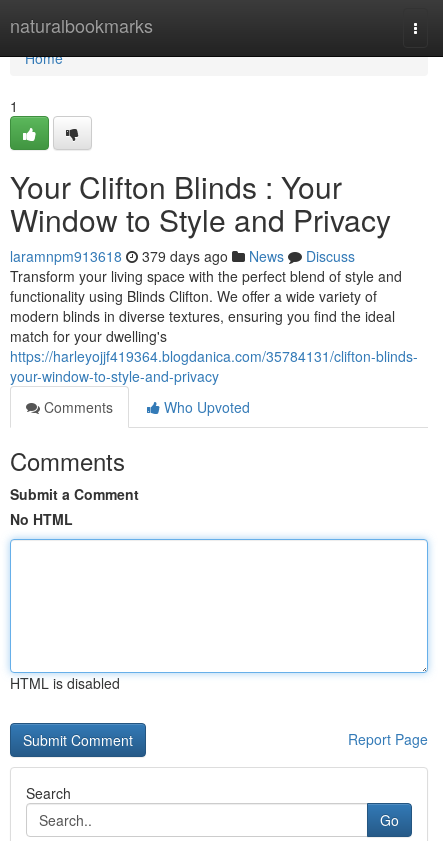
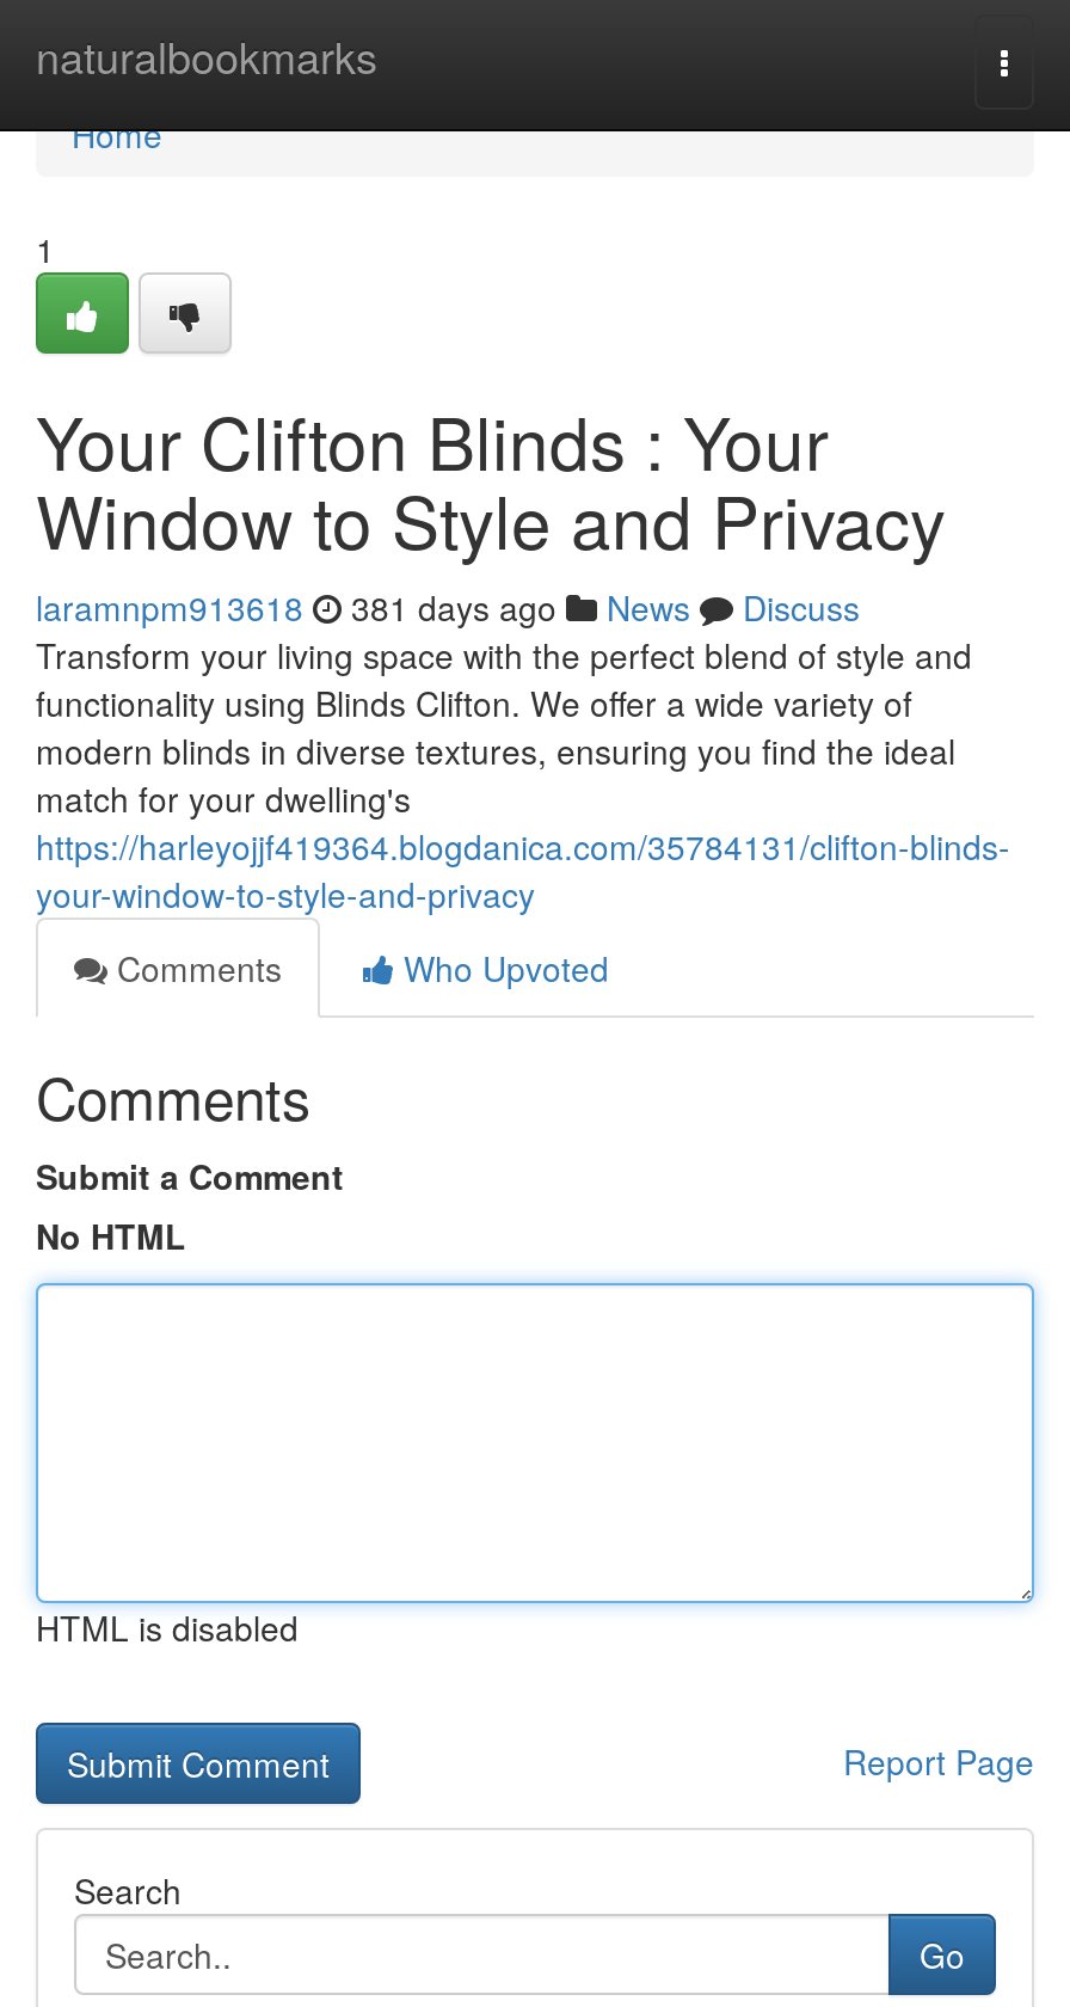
- laramnpm913618 379 days ago News Discuss
+ laramnpm913618 381 days ago News Discuss
